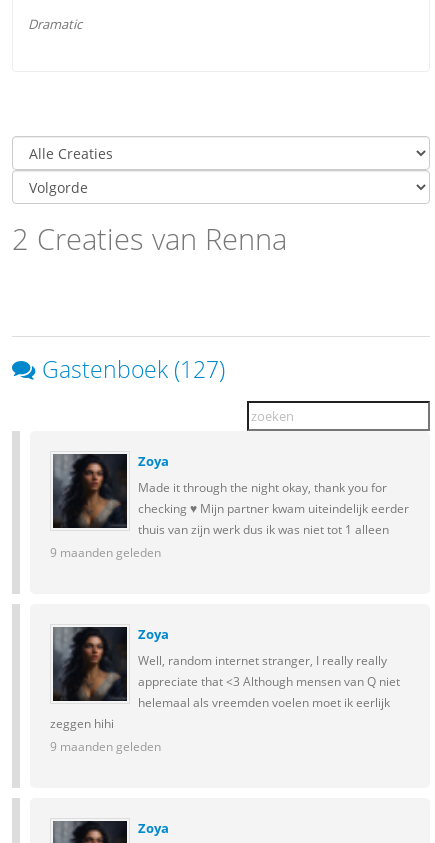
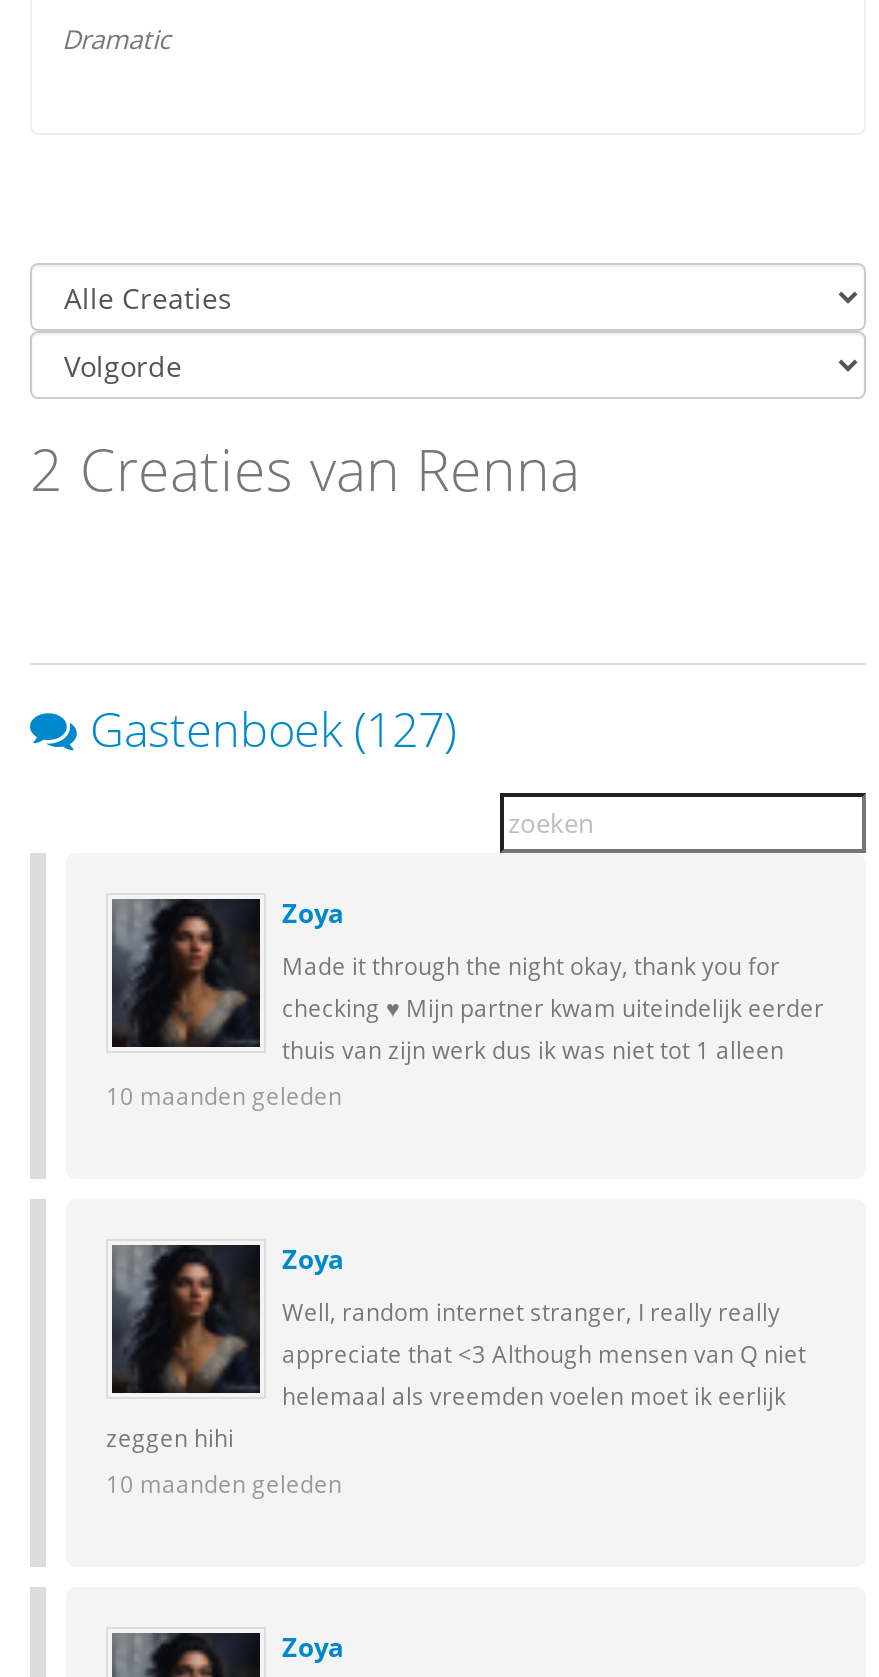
- 9 maanden geleden
+ 10 maanden geleden

- 9 maanden geleden
+ 10 maanden geleden
